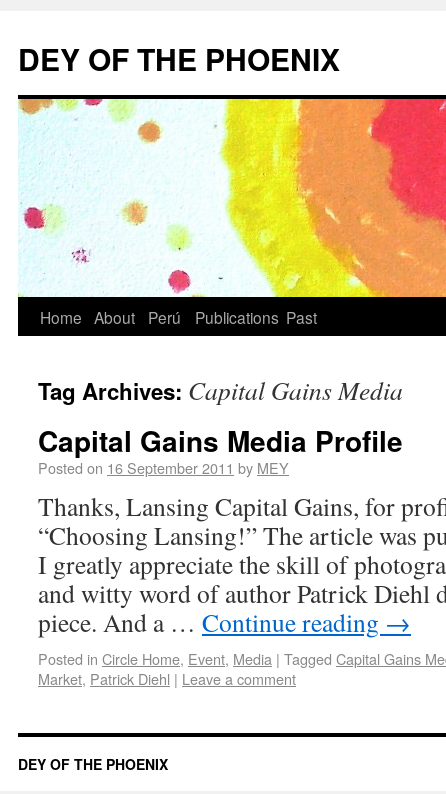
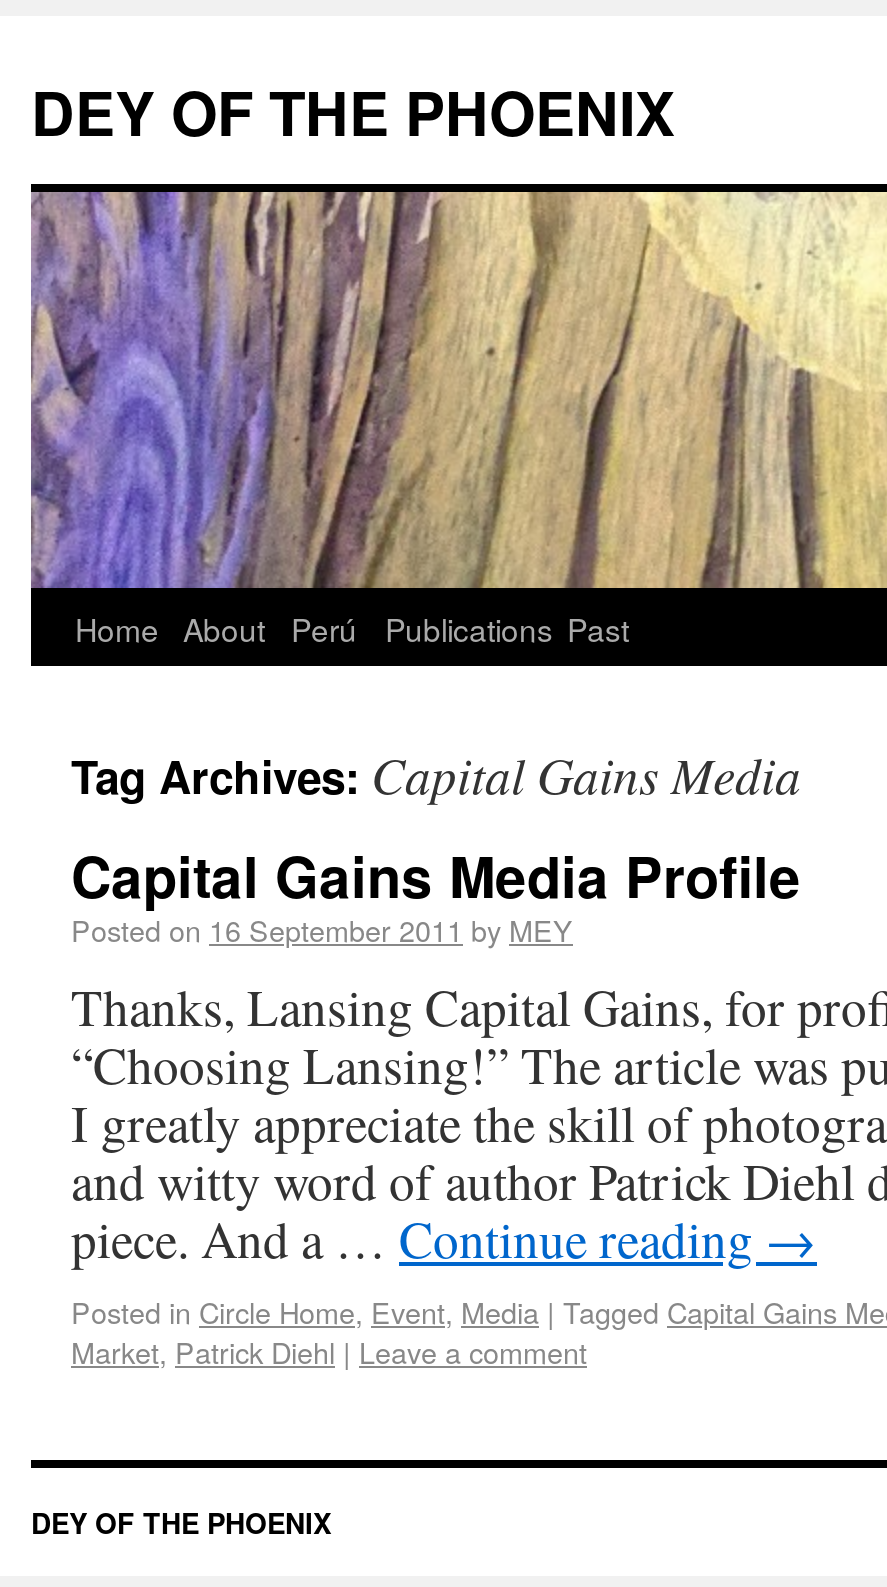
- [image]
+ [image]
